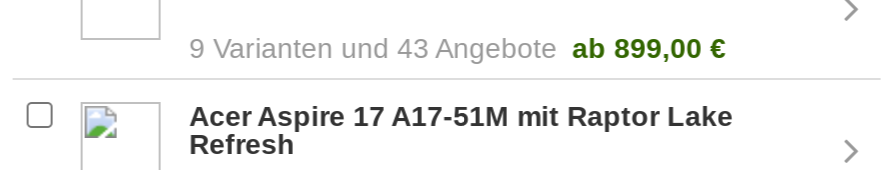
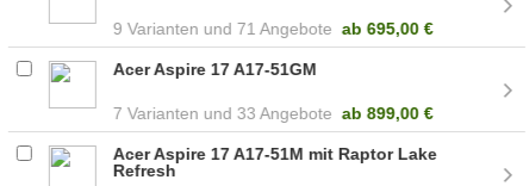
- 43 Angebote ab 899,00 €
+ 71 Angebote ab 695,00 €
+ Acer Aspire 17 A17-51GM
+ 7
+ 33 Angebote ab 899,00 €
